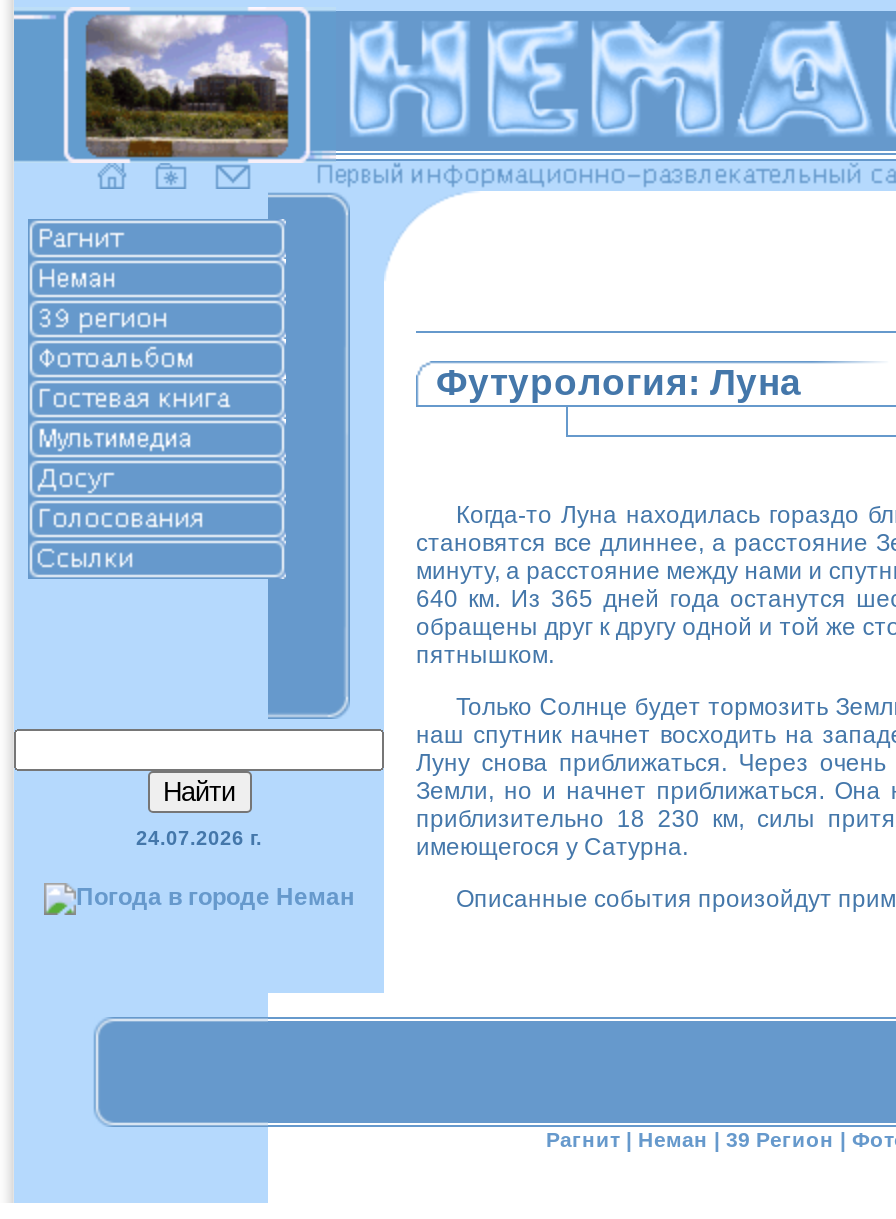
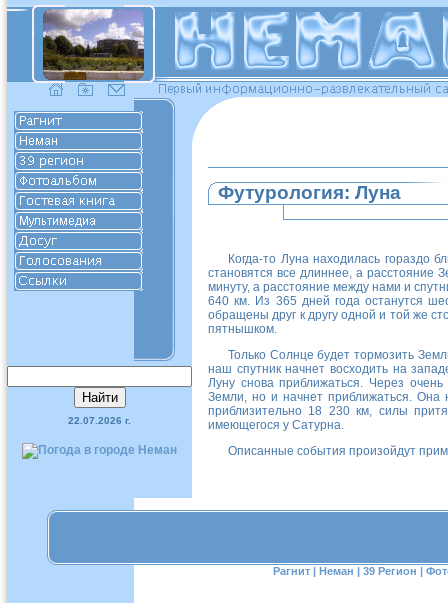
- 24.07.2026 г.
+ 22.07.2026 г.
